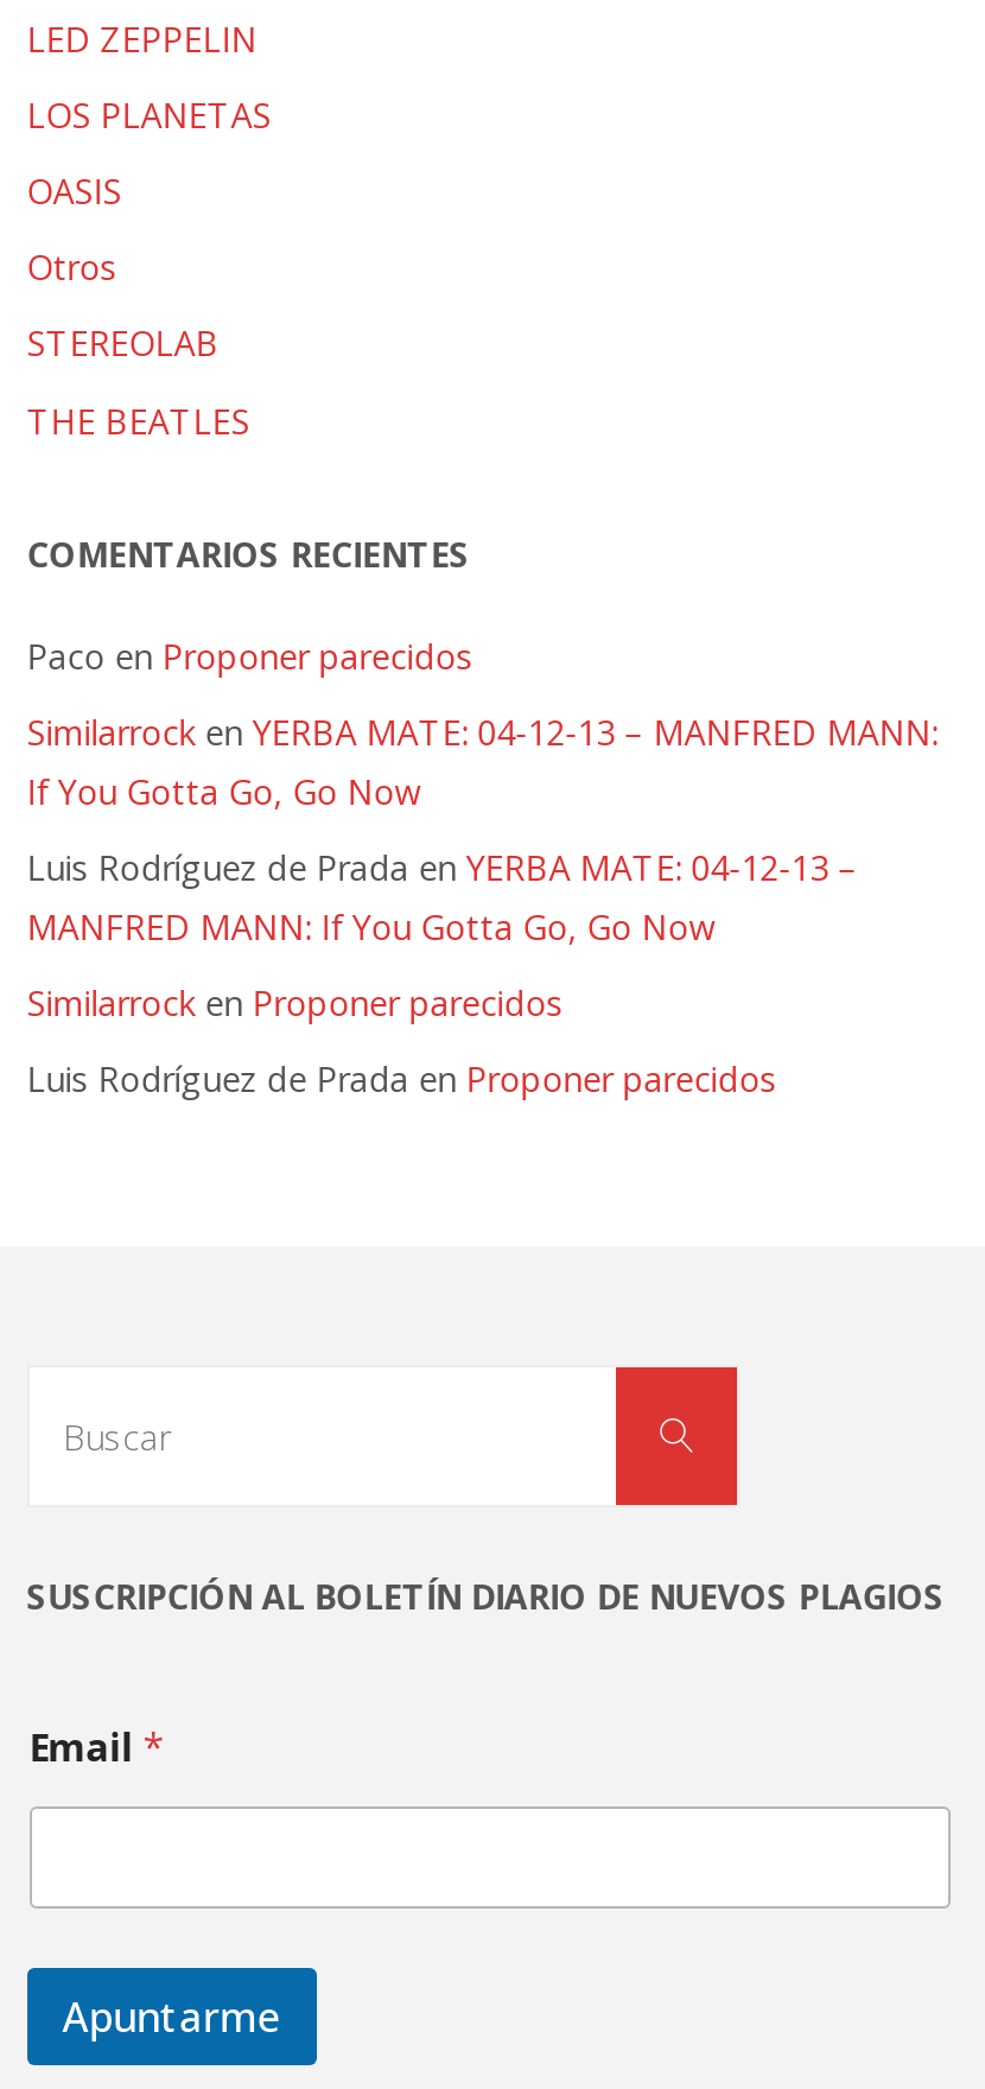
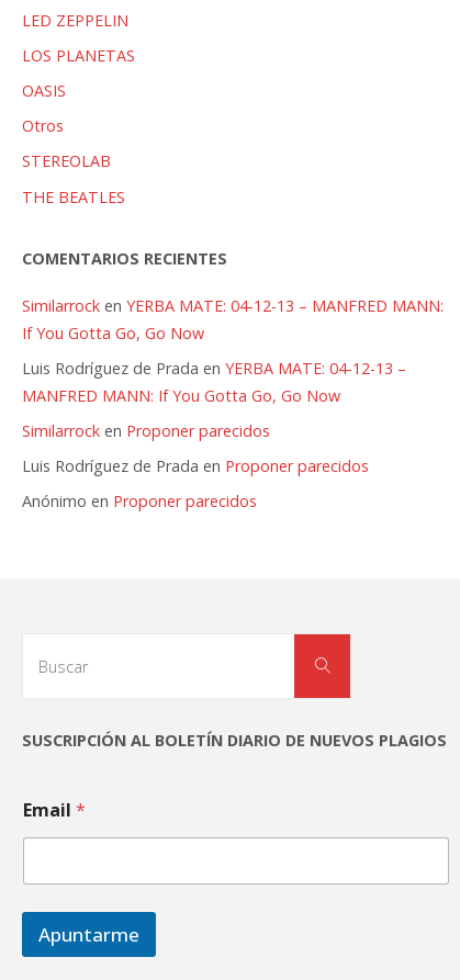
- Paco en Proponer parecidos

moved up: Similarrock en YERBA MATE: 04-12-13 – MANFRED MANN: | If You Gotta Go, Go Now | Luis Rodríguez de Prada en YERBA MATE: 04-12-13 – | MANFRED MANN: If You Gotta Go, Go Now | Similarrock en Proponer parecidos | Luis Rodríguez de Prada en Proponer parecidos

+ Anónimo en Proponer parecidos
